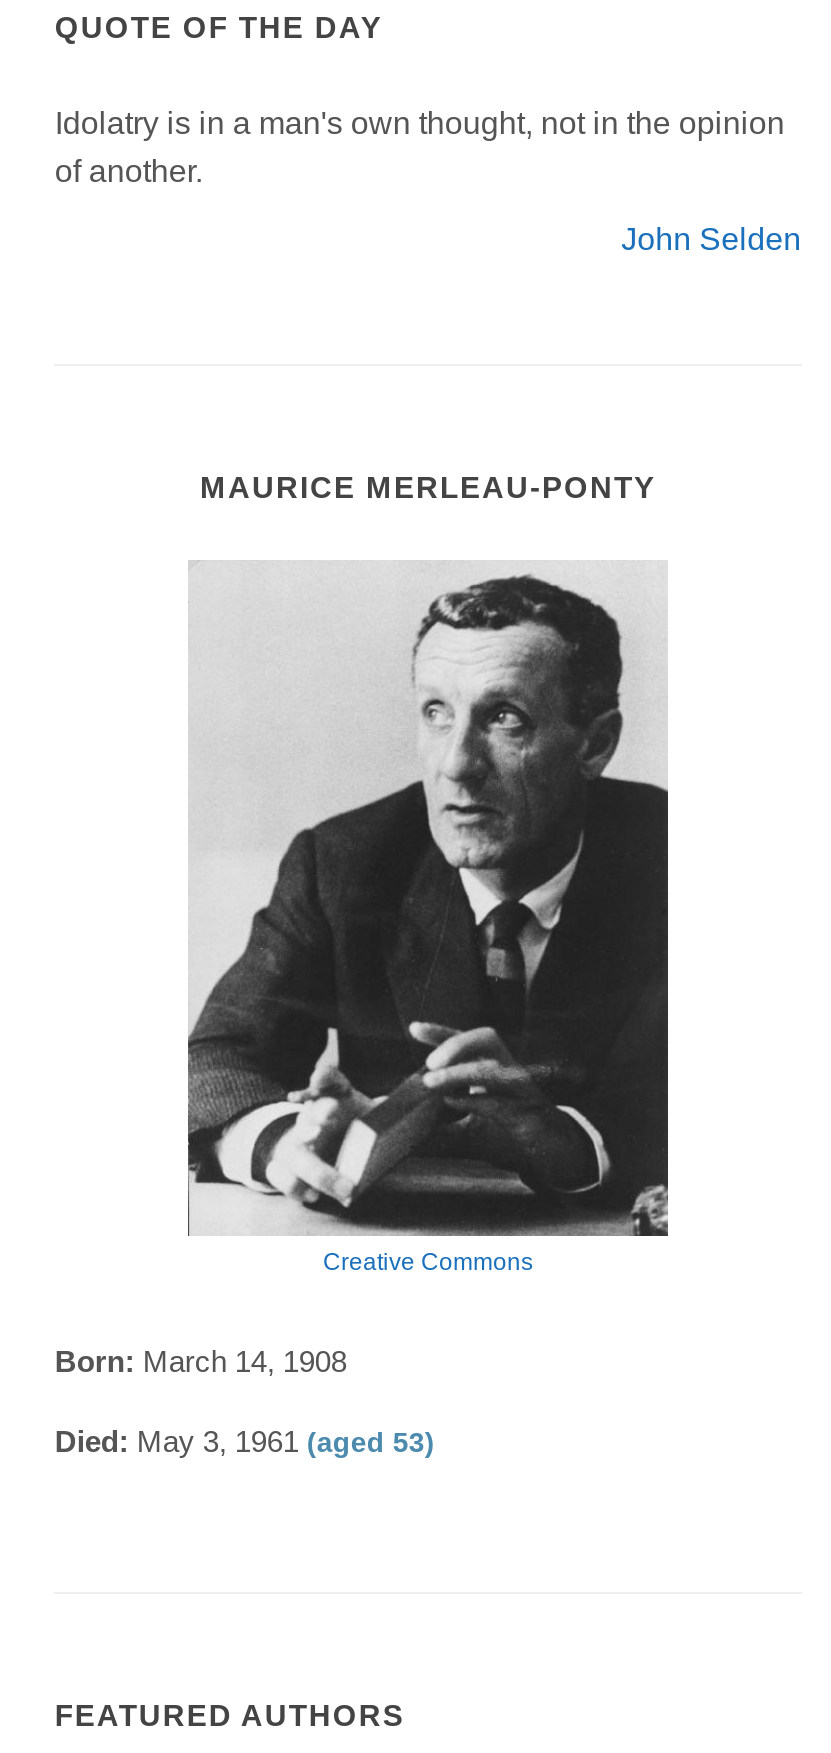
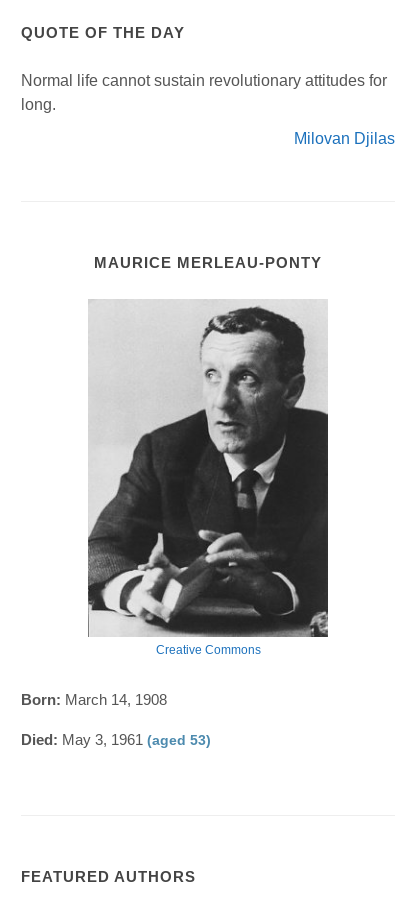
- Idolatry is in a man's own thought, not in the opinion
- of another.
+ Normal life cannot sustain revolutionary attitudes for
+ long.

- John Selden
+ Milovan Djilas
